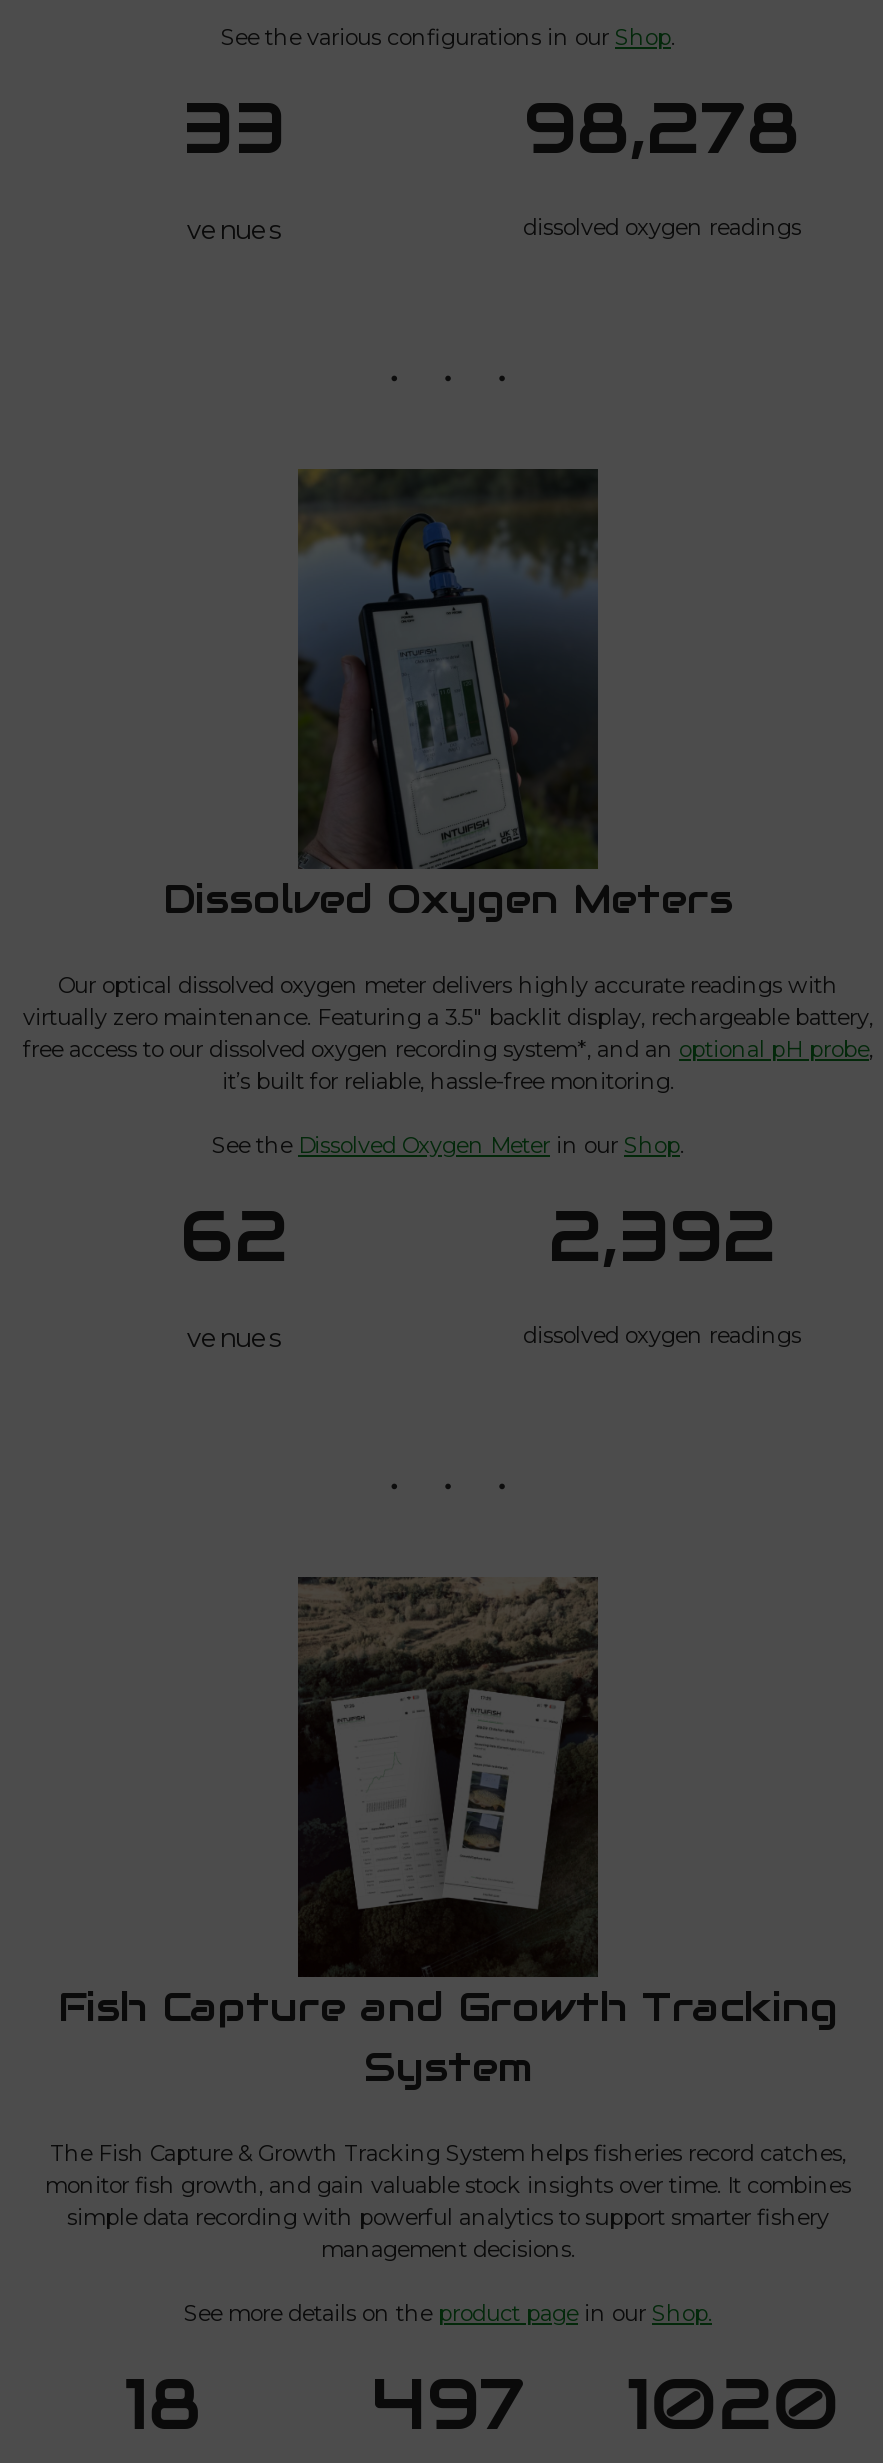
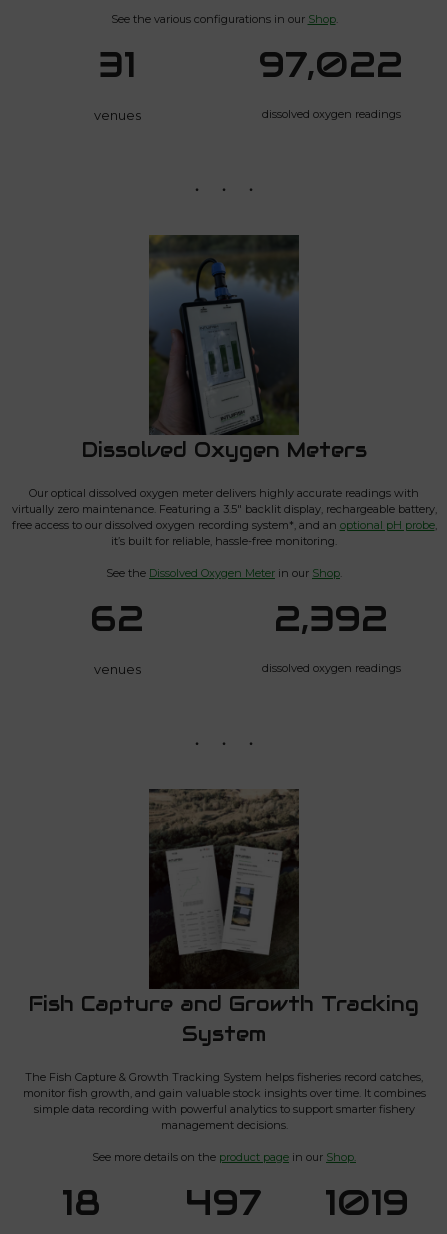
- 33
+ 31

- 98,278
+ 97,022

- 18 497 1020
+ 18 497 1019
